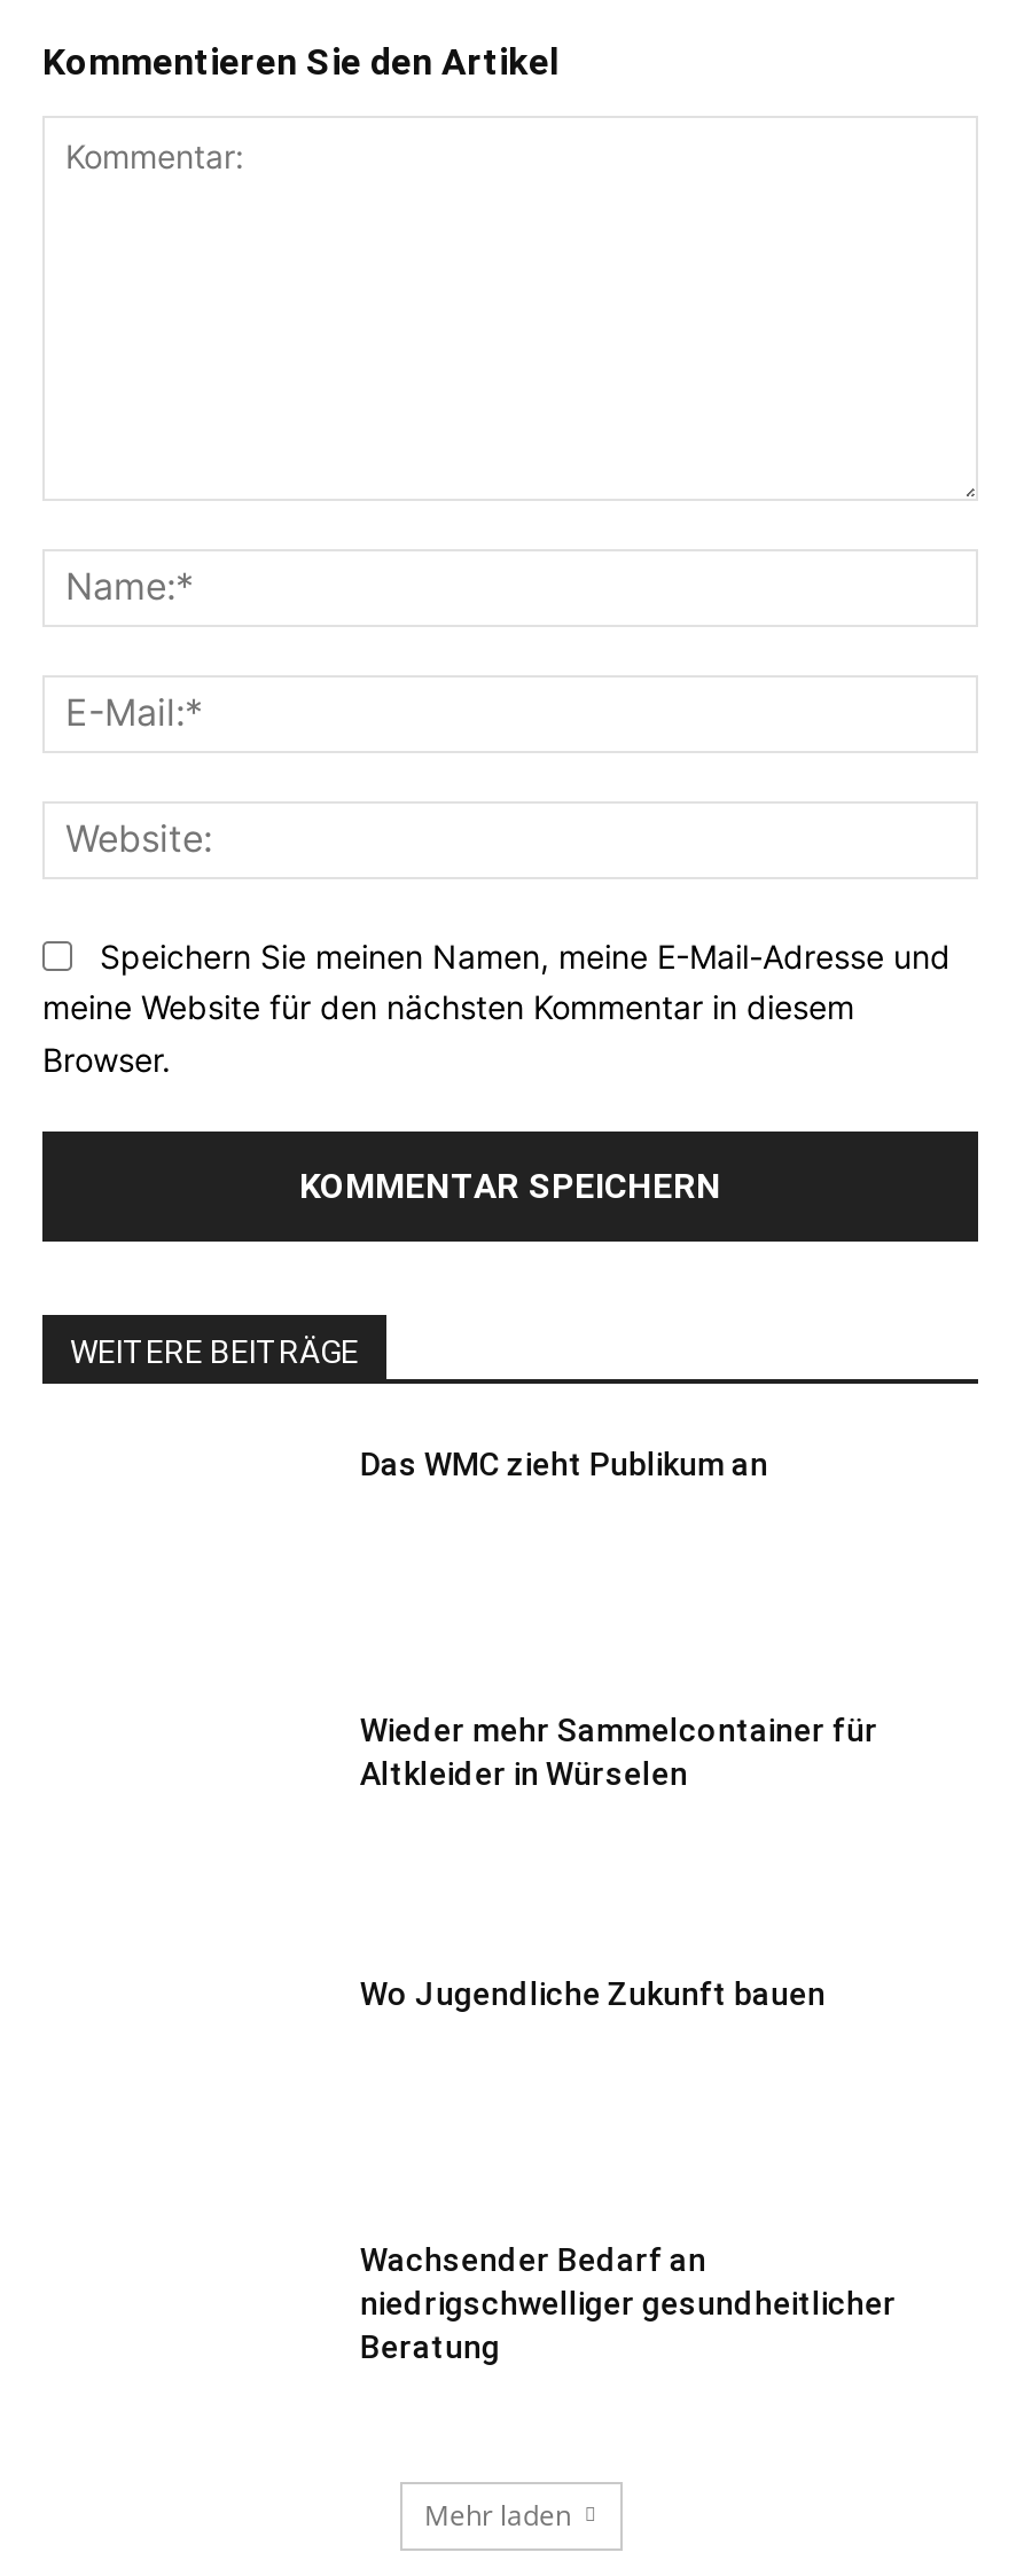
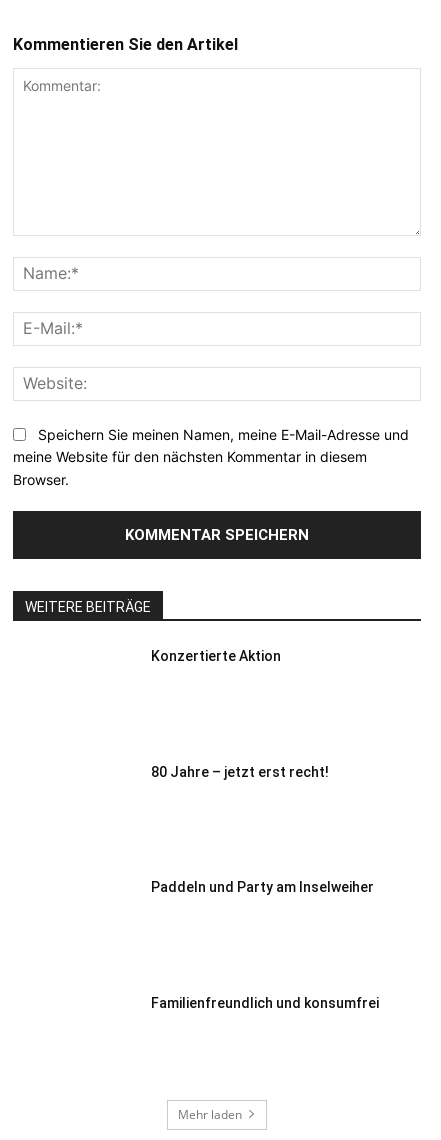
- Das WMC zieht Publikum an
+ Konzertierte Aktion

- Wieder mehr Sammelcontainer für
- Altkleider in Würselen
+ 80 Jahre – jetzt erst recht!

- Wo Jugendliche Zukunft bauen
+ Paddeln und Party am Inselweiher

- Wachsender Bedarf an
- niedrigschwelliger gesundheitlicher
- Beratung
+ Familienfreundlich und konsumfrei
